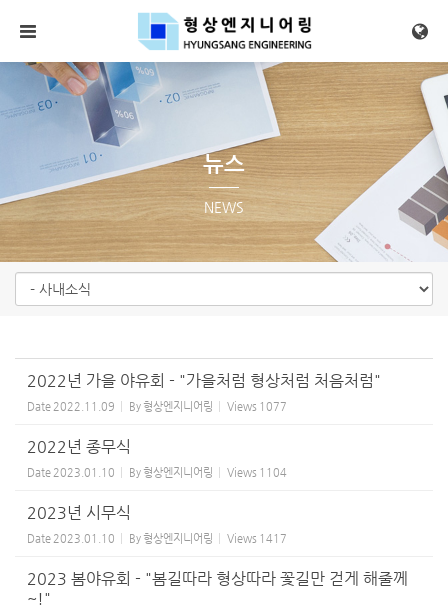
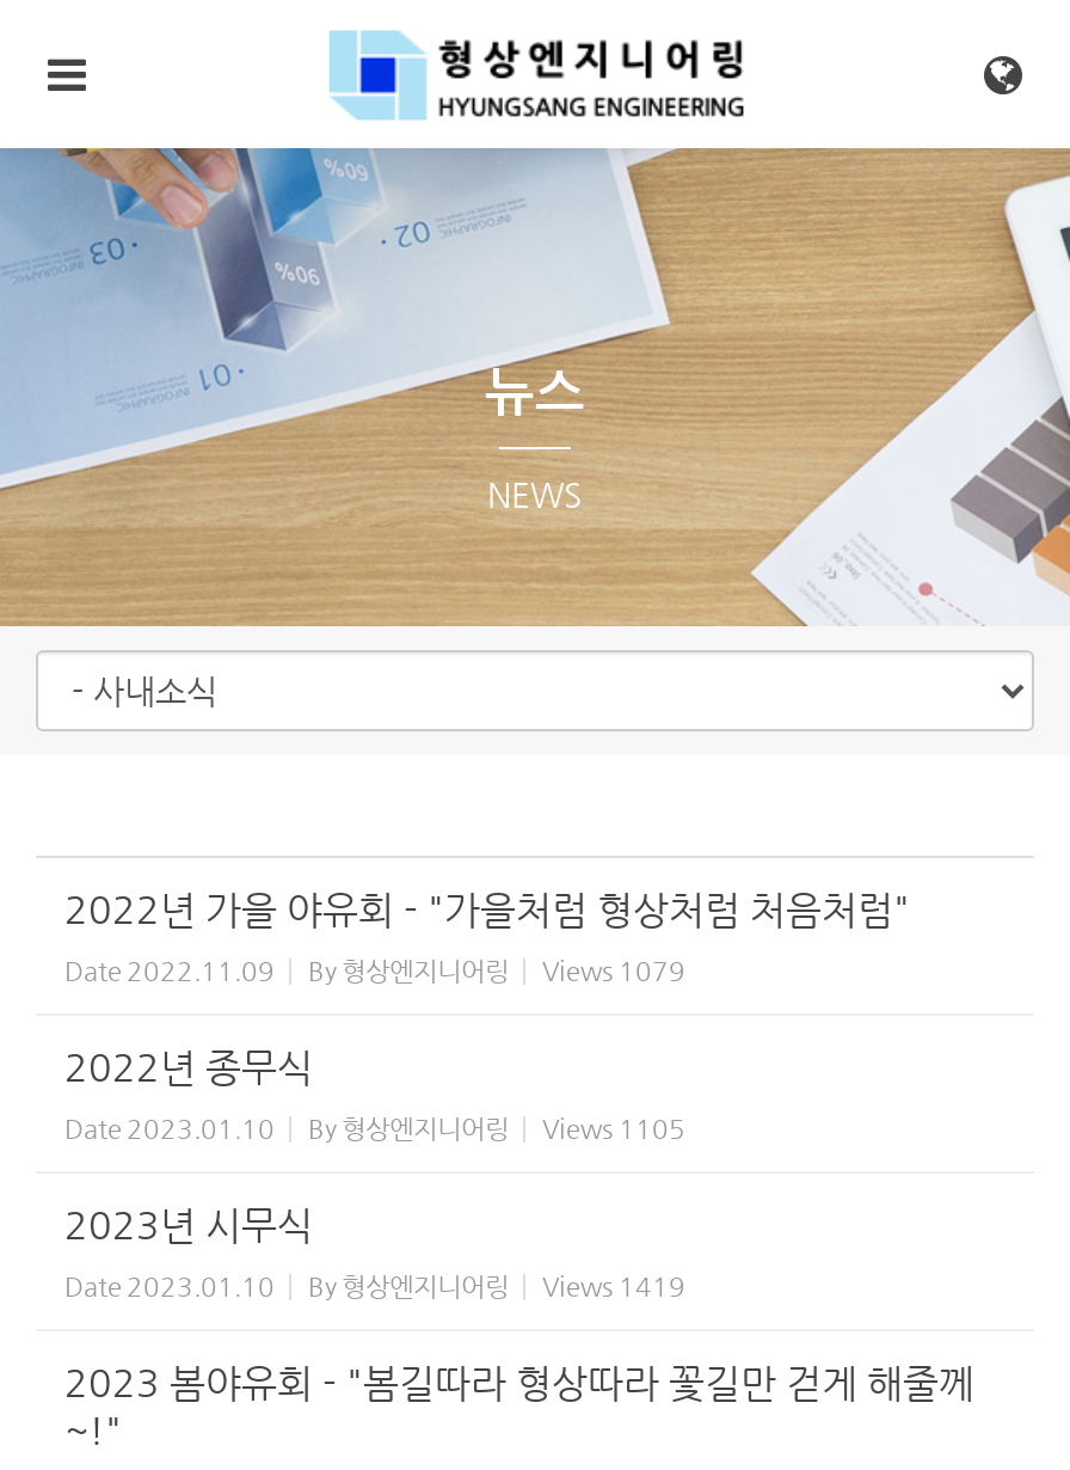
- Date 2022.11.09 By 형상엔지니어링 Views 1077
+ Date 2022.11.09 By 형상엔지니어링 Views 1079

- Date 2023.01.10 By 형상엔지니어링 Views 1104
+ Date 2023.01.10 By 형상엔지니어링 Views 1105

- Date 2023.01.10 By 형상엔지니어링 Views 1417
+ Date 2023.01.10 By 형상엔지니어링 Views 1419
